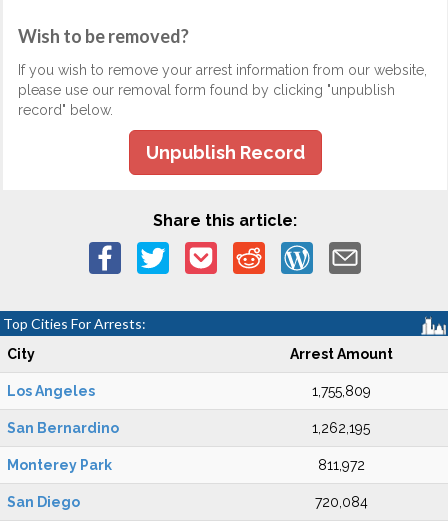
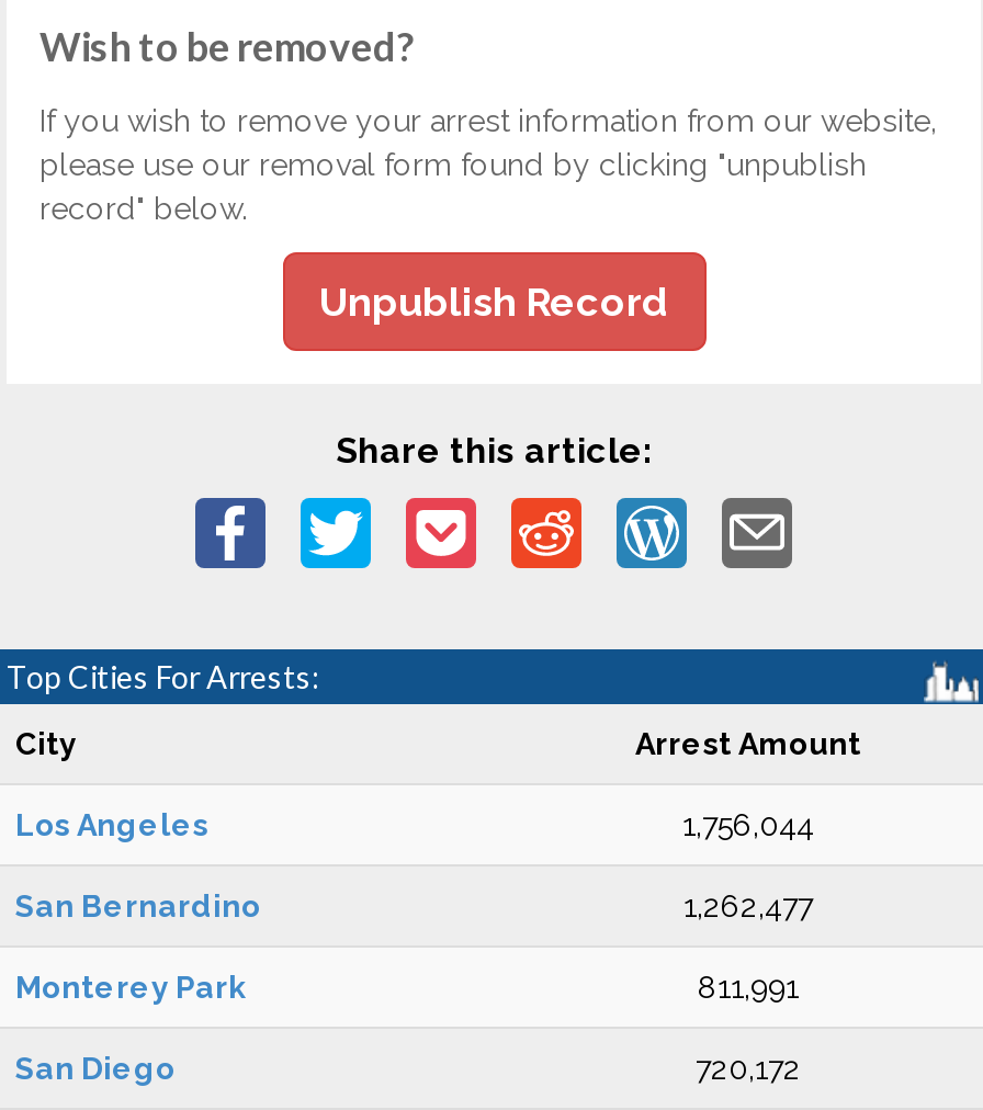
- 1,755,809
+ 1,756,044

- 1,262,195
+ 1,262,477

- 811,972
+ 811,991

- 720,084
+ 720,172
